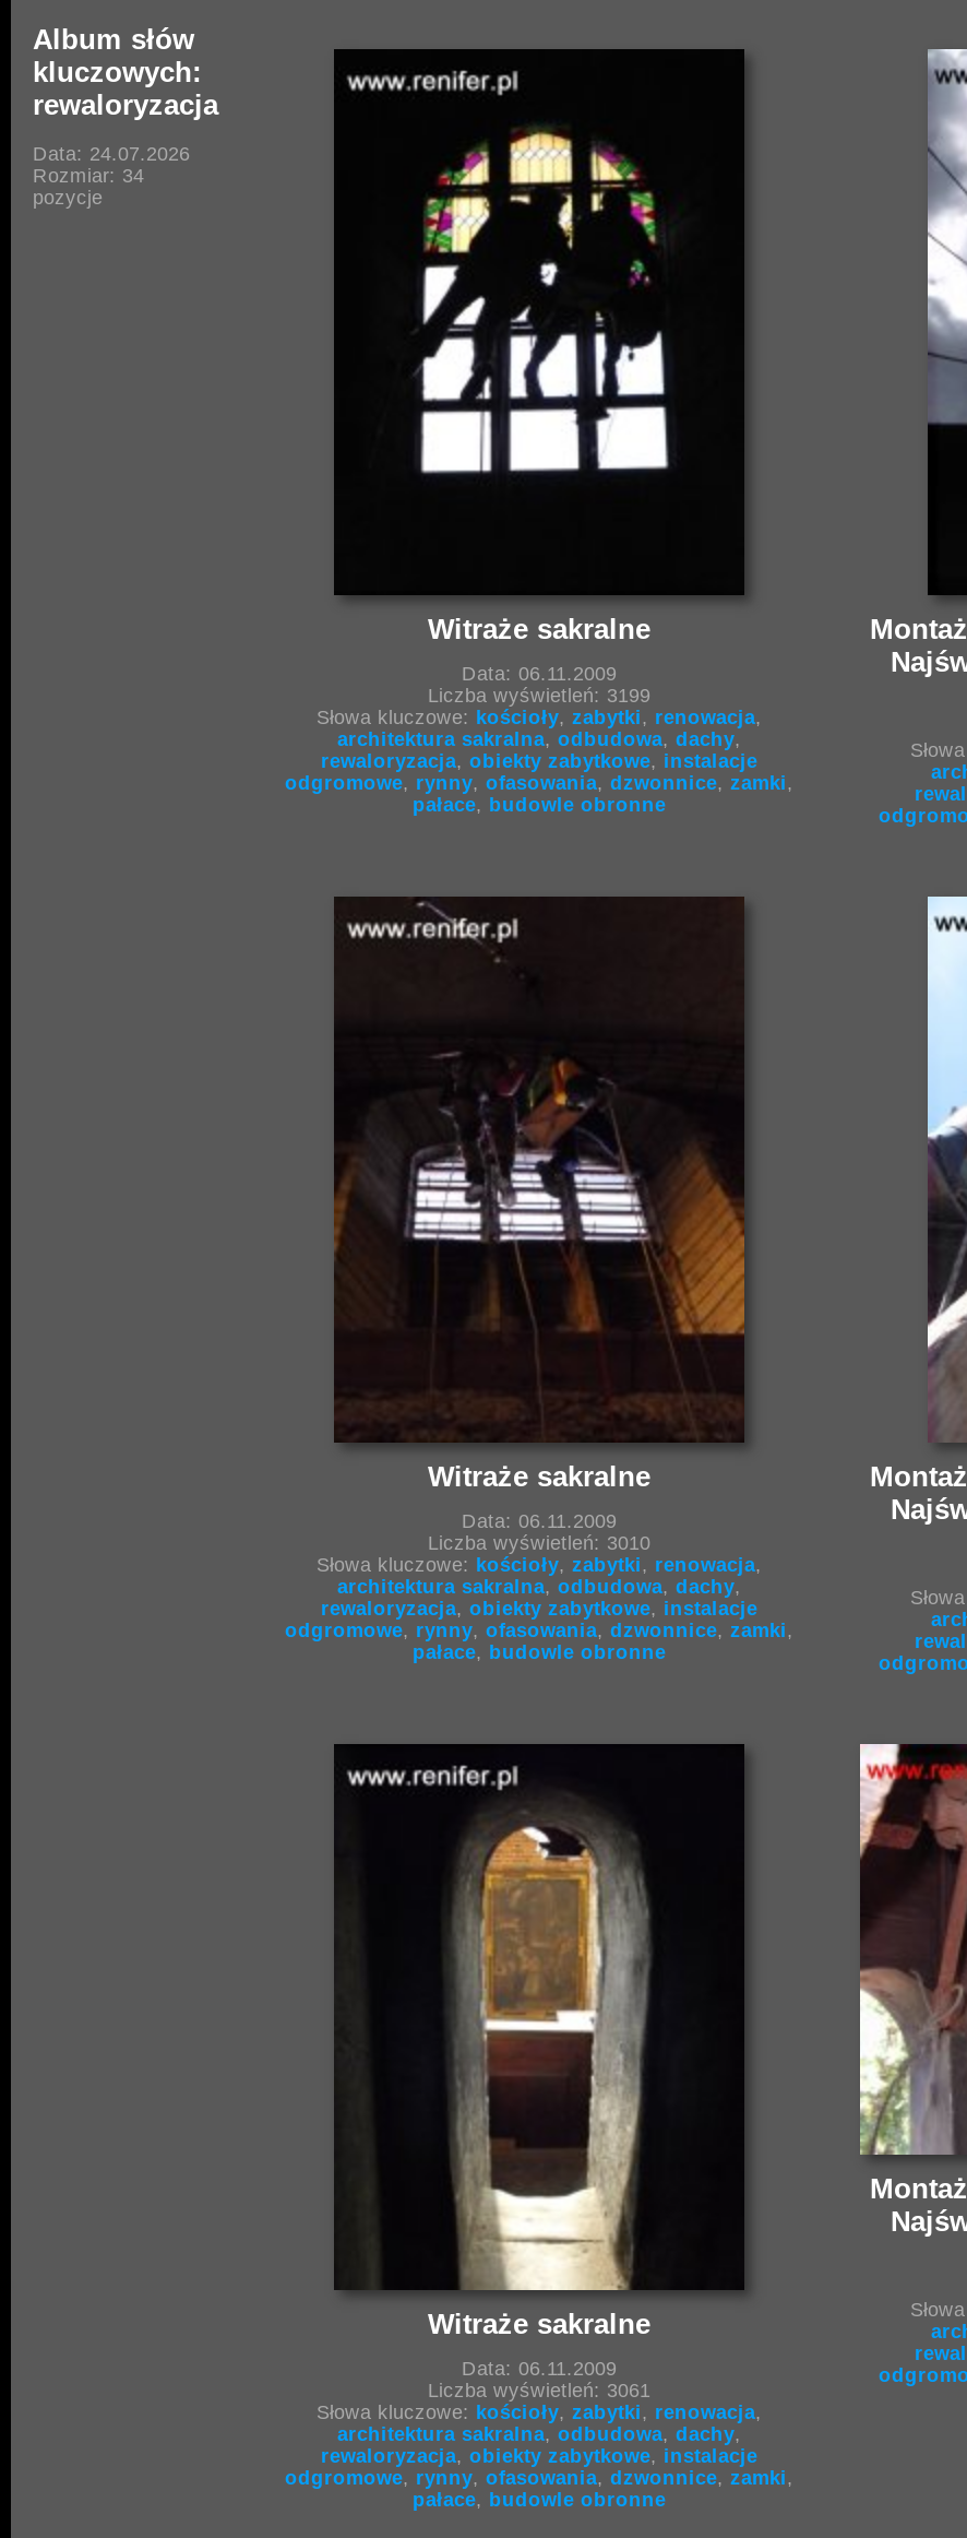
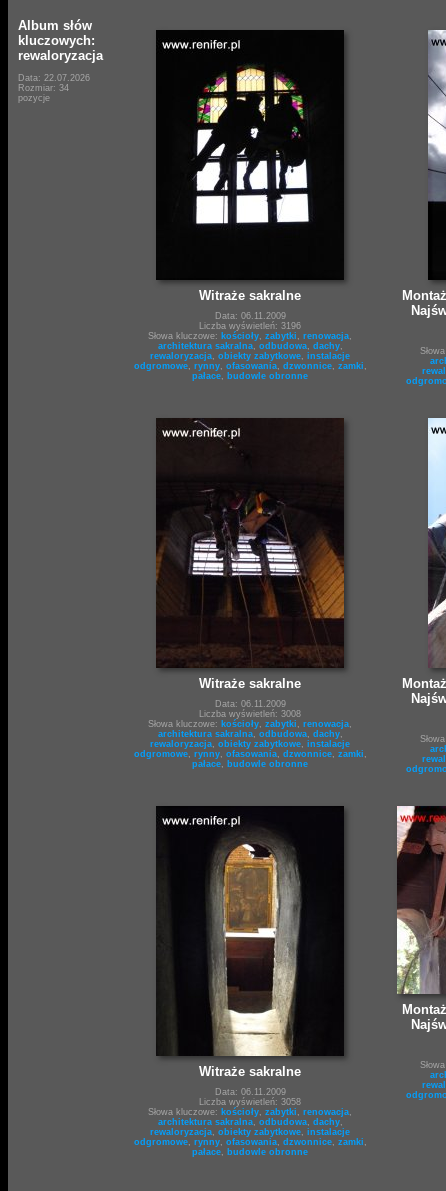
- Data: 24.07.2026
+ Data: 22.07.2026

- Liczba wyświetleń: 3199
+ Liczba wyświetleń: 3196

- Liczba wyświetleń: 3010
+ Liczba wyświetleń: 3008

- Liczba wyświetleń: 3061
+ Liczba wyświetleń: 3058
